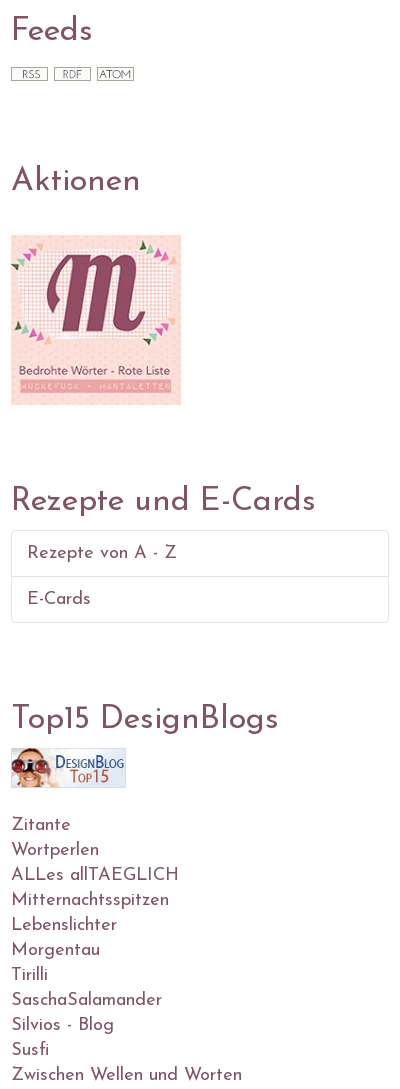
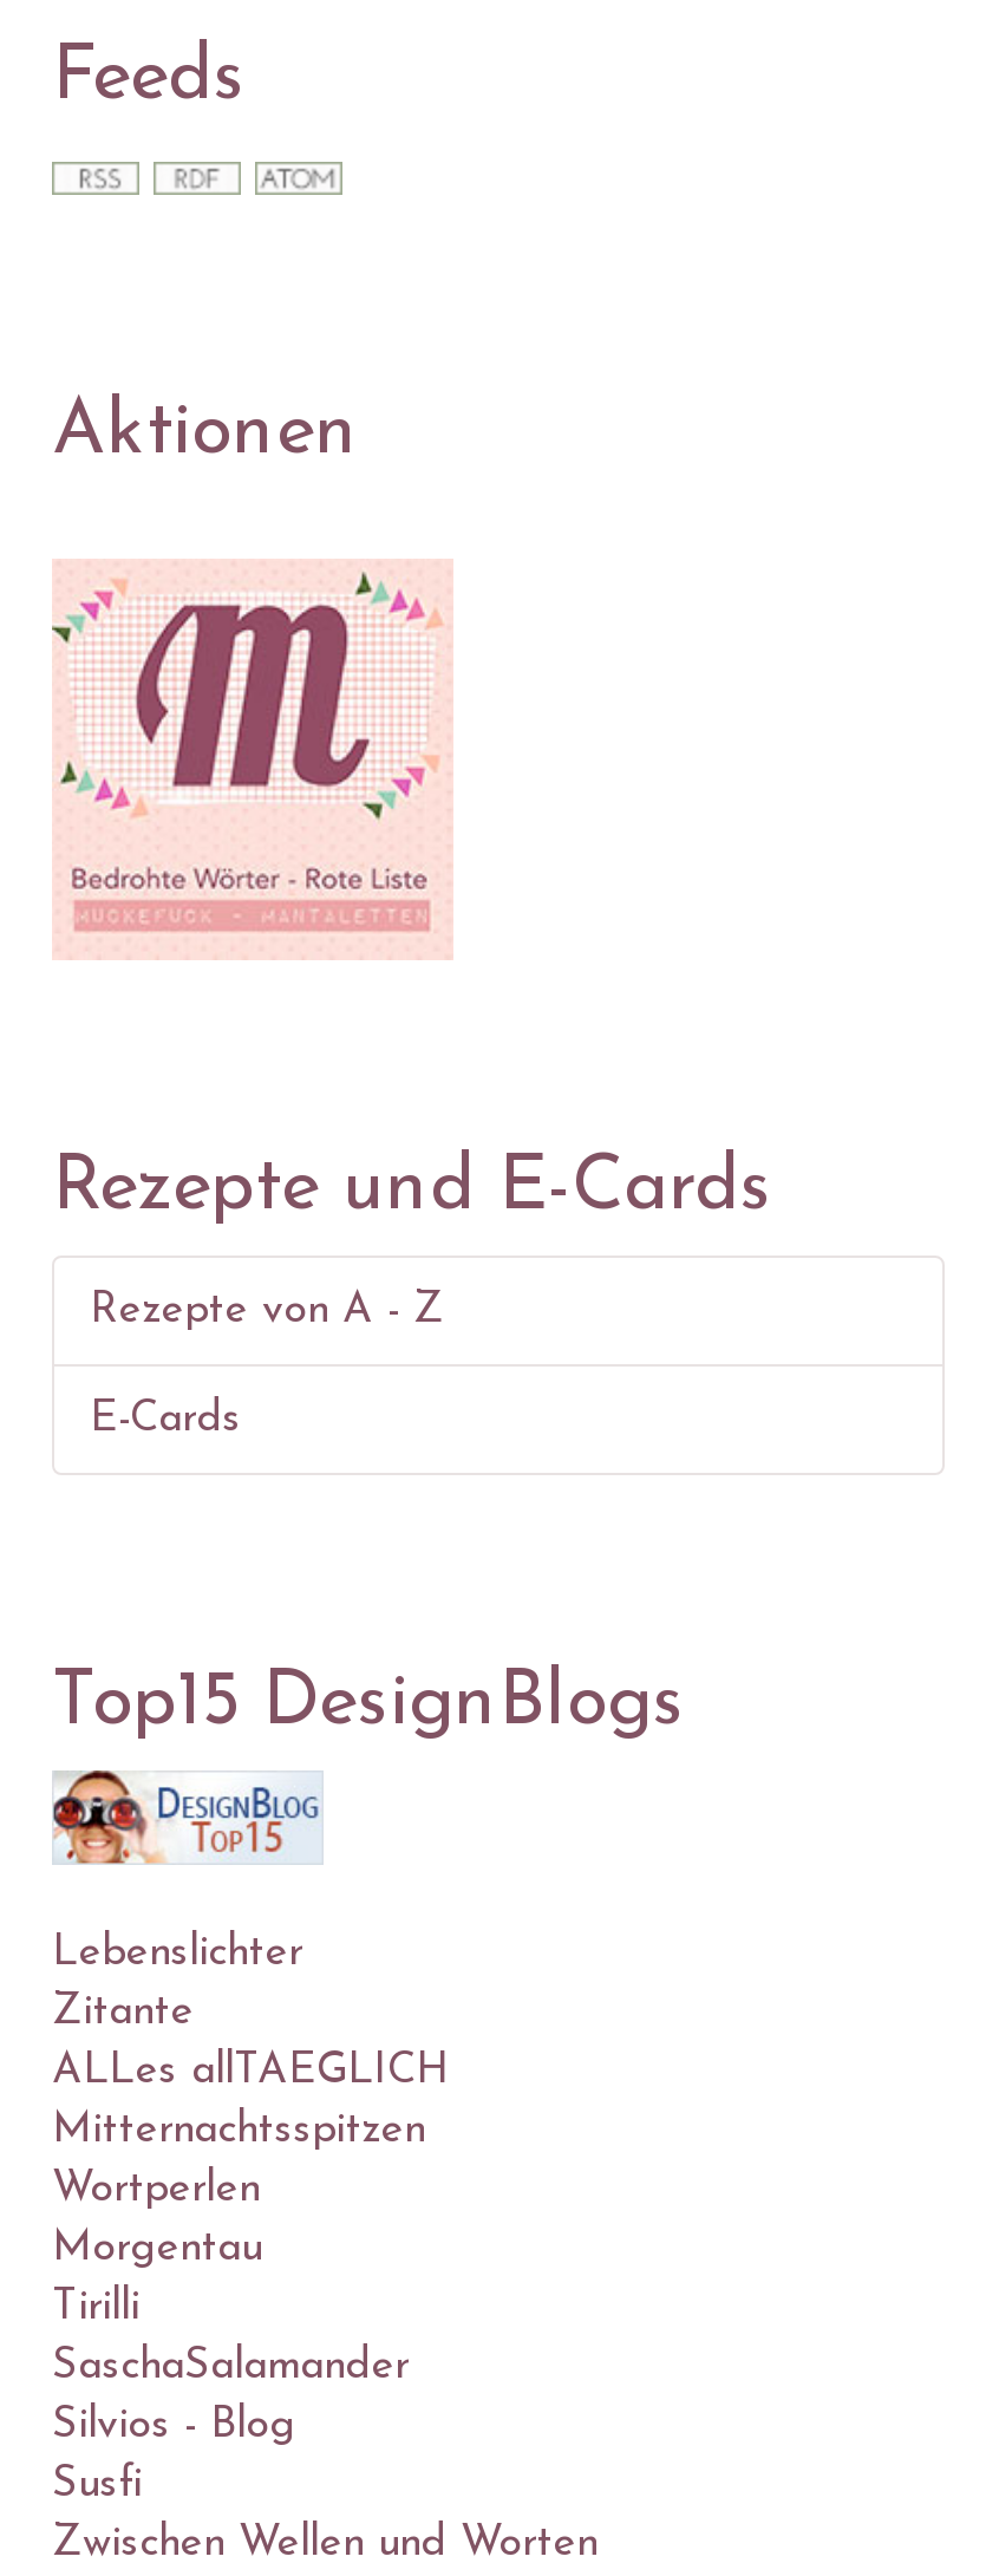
moved down: Zitante

moved down: Wortperlen

moved up: Lebenslichter
